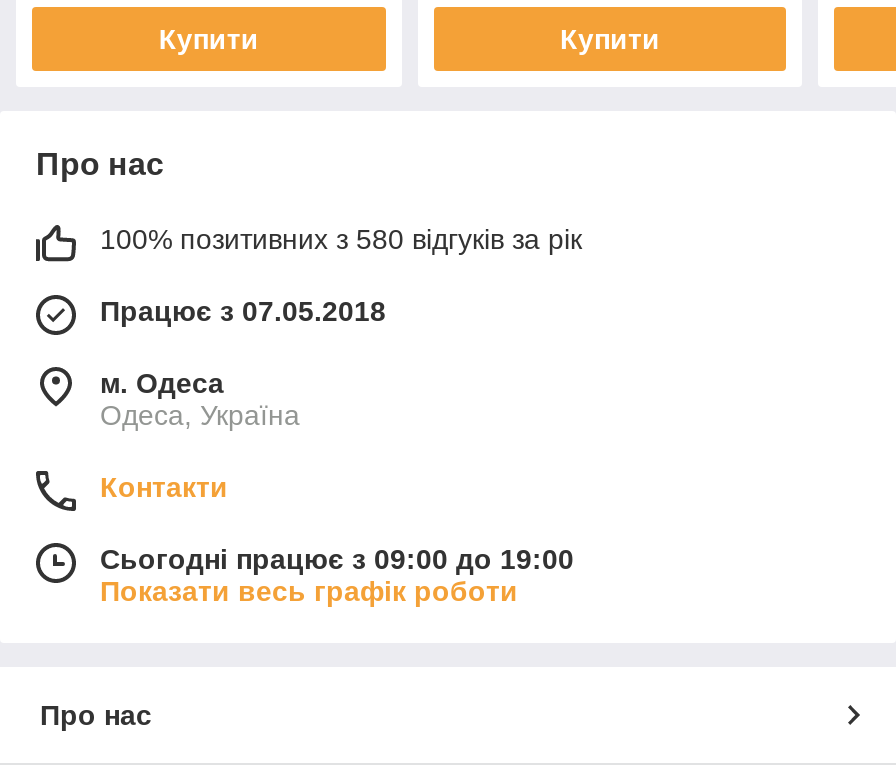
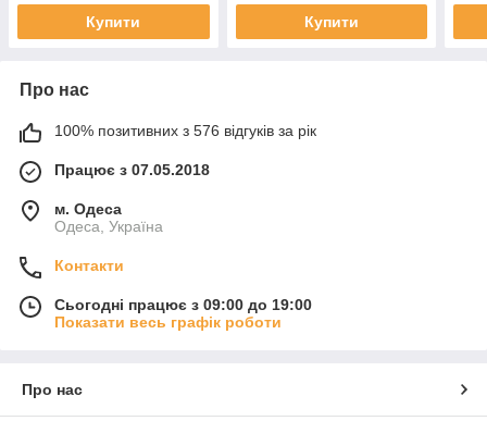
- 100% позитивних з 580 відгуків за рік
+ 100% позитивних з 576 відгуків за рік
